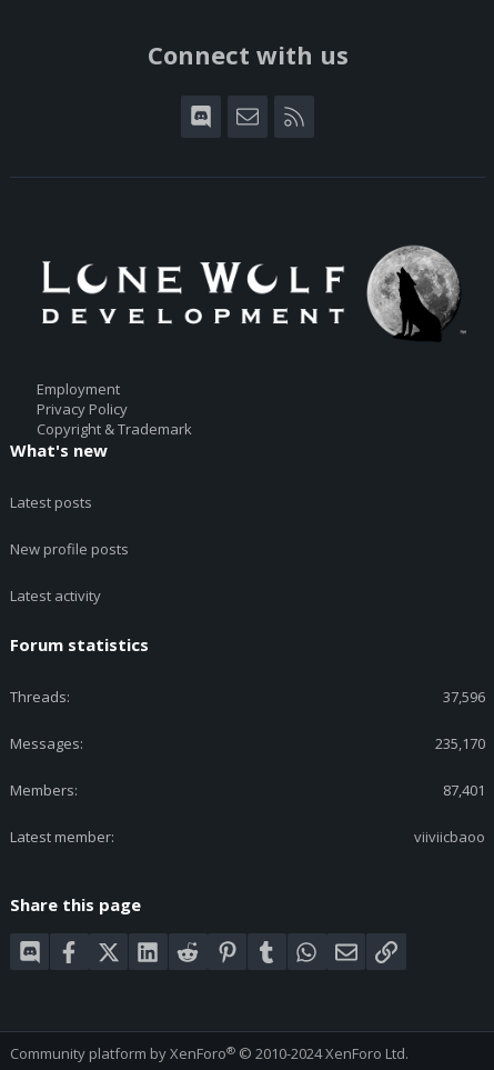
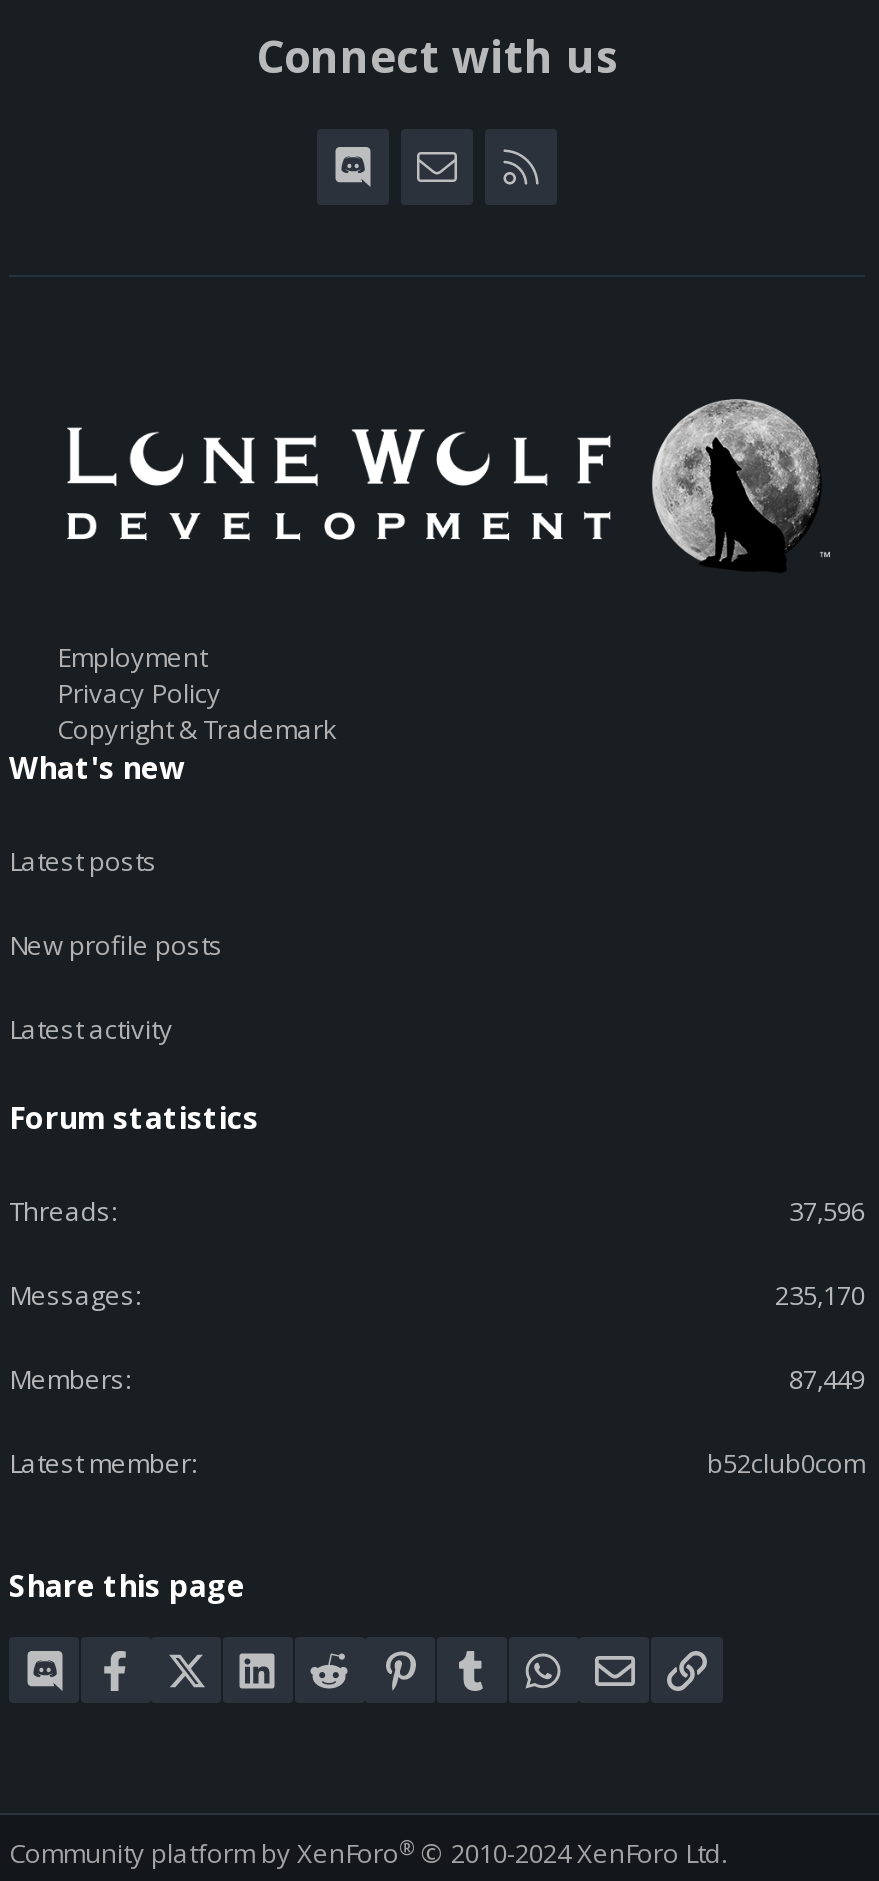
- 87,401
+ 87,449

- viiviicbaoo
+ b52club0com
